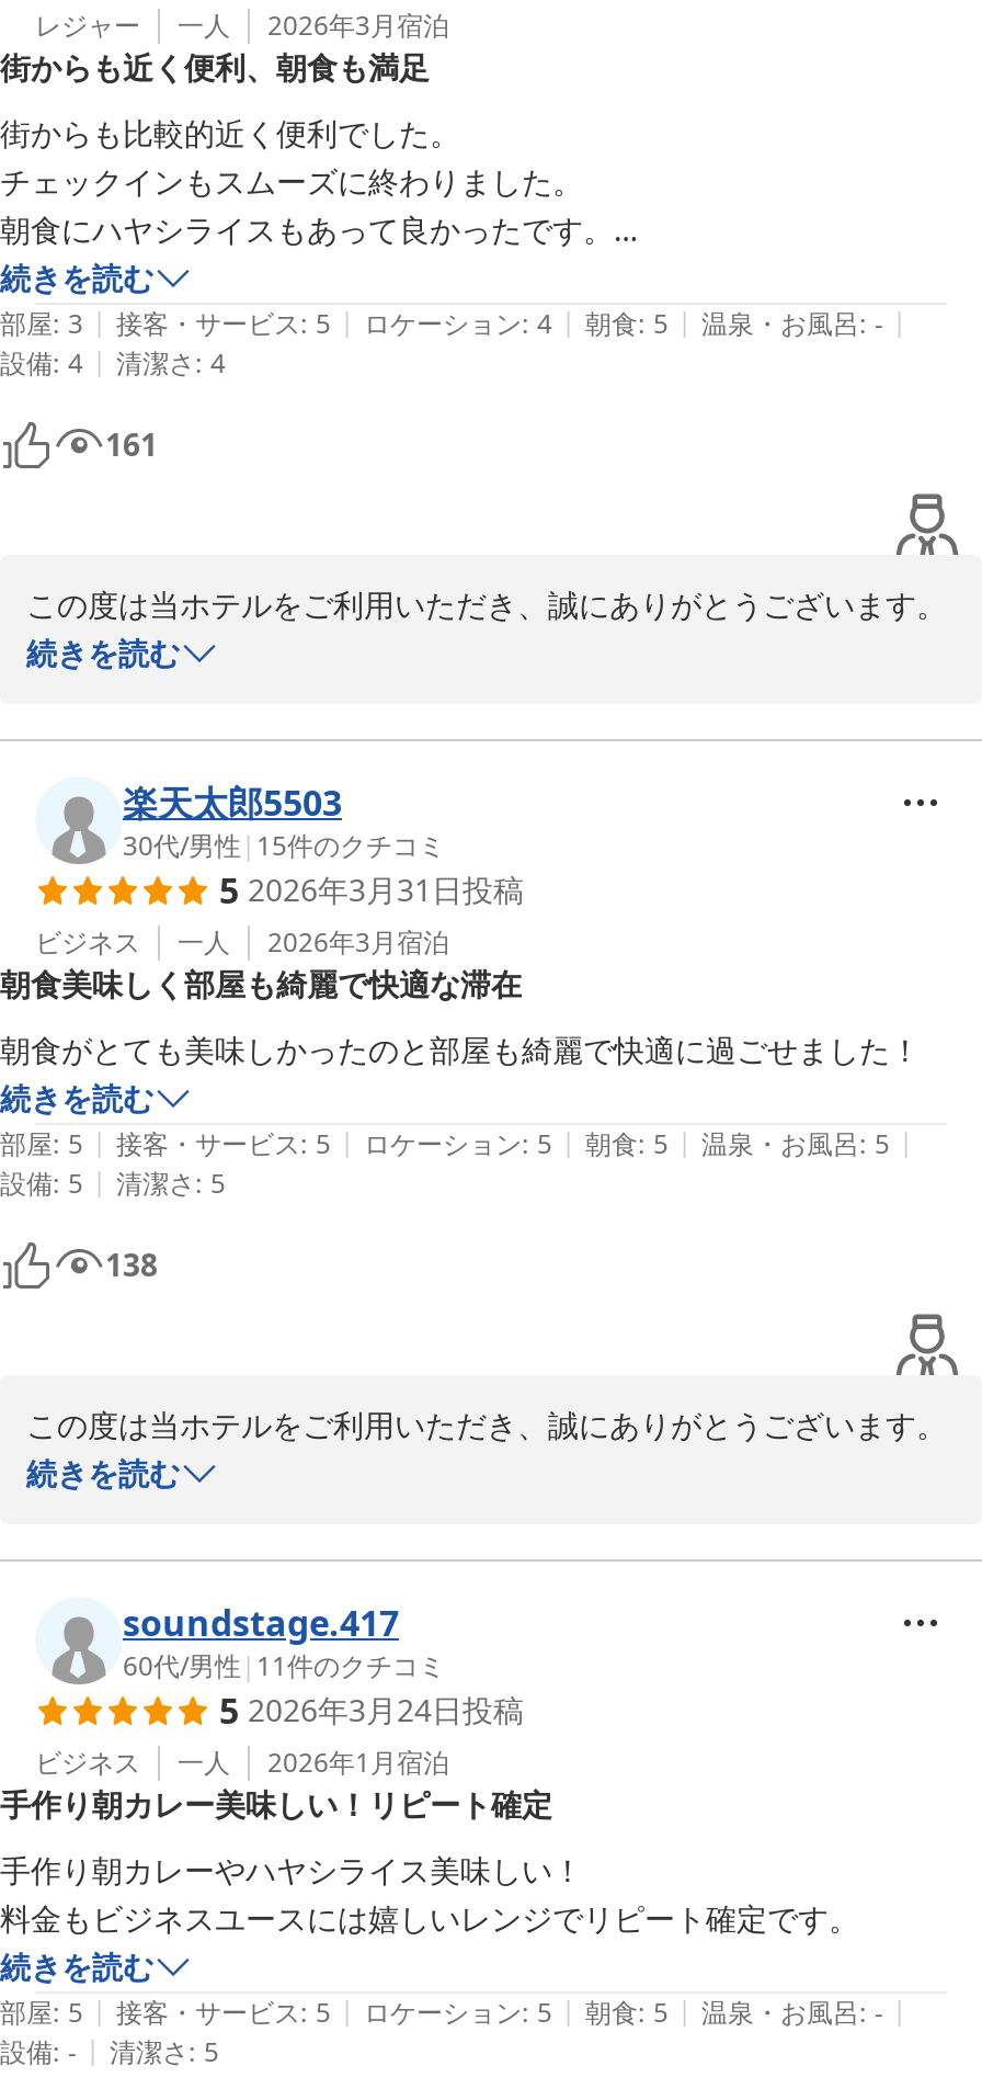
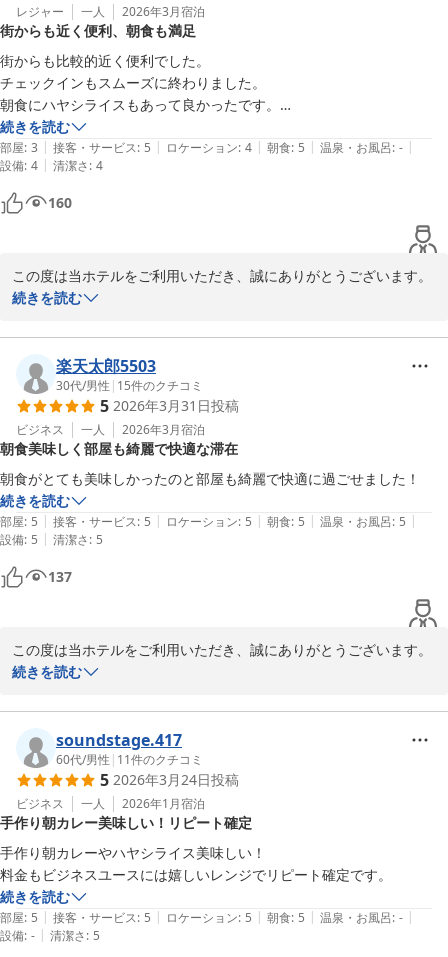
- 161
+ 160

- 138
+ 137
